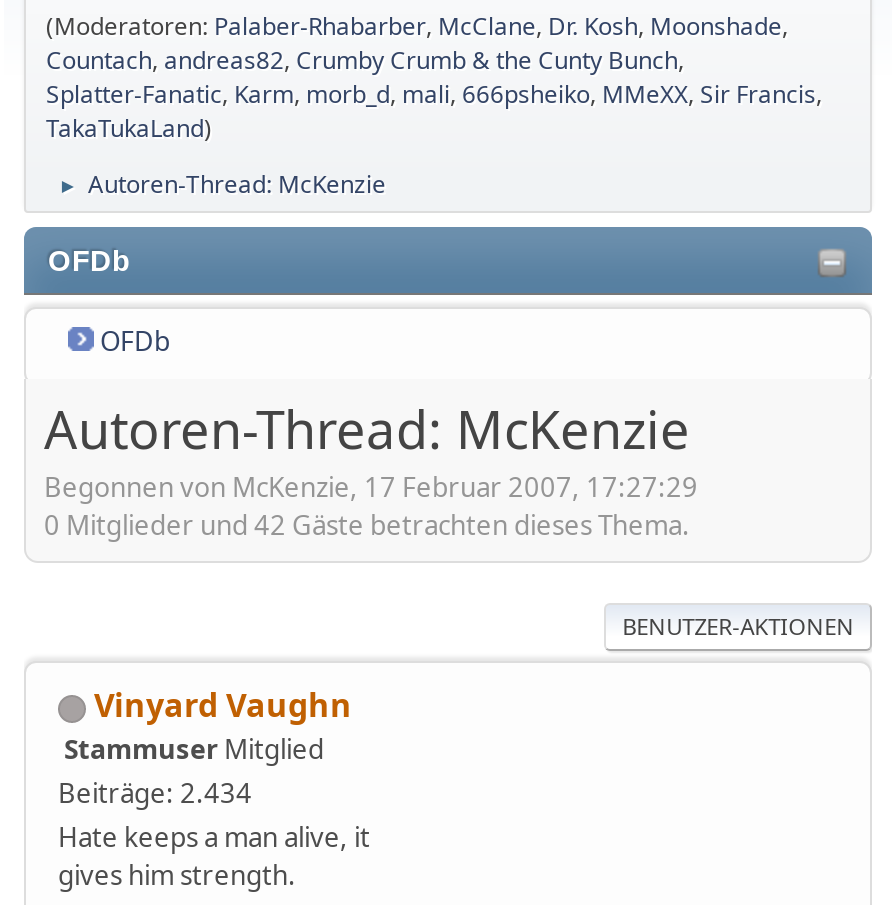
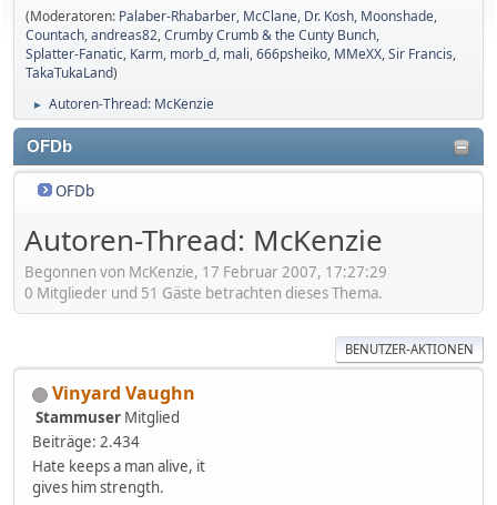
- 0 Mitglieder und 42 Gäste betrachten dieses Thema.
+ 0 Mitglieder und 51 Gäste betrachten dieses Thema.
